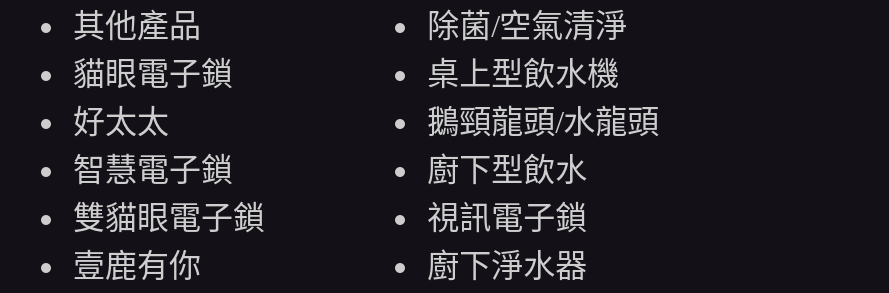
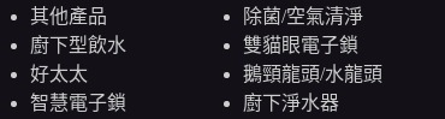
- 貓眼電子鎖
- 桌上型飲水機

moved up: 廚下型飲水 | 雙貓眼電子鎖

- 視訊電子鎖
- 壹鹿有你
